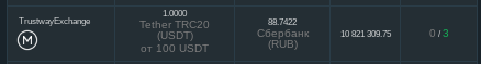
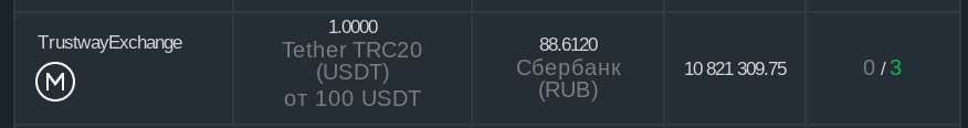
- 88.7422
+ 88.6120
